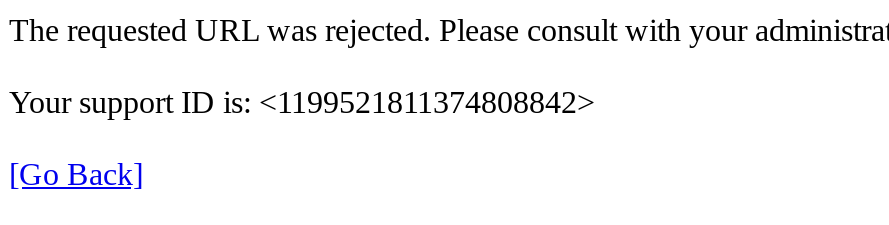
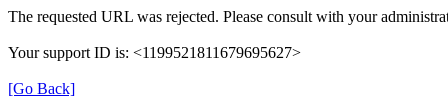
- Your support ID is: <1199521811374808842>
+ Your support ID is: <1199521811679695627>
